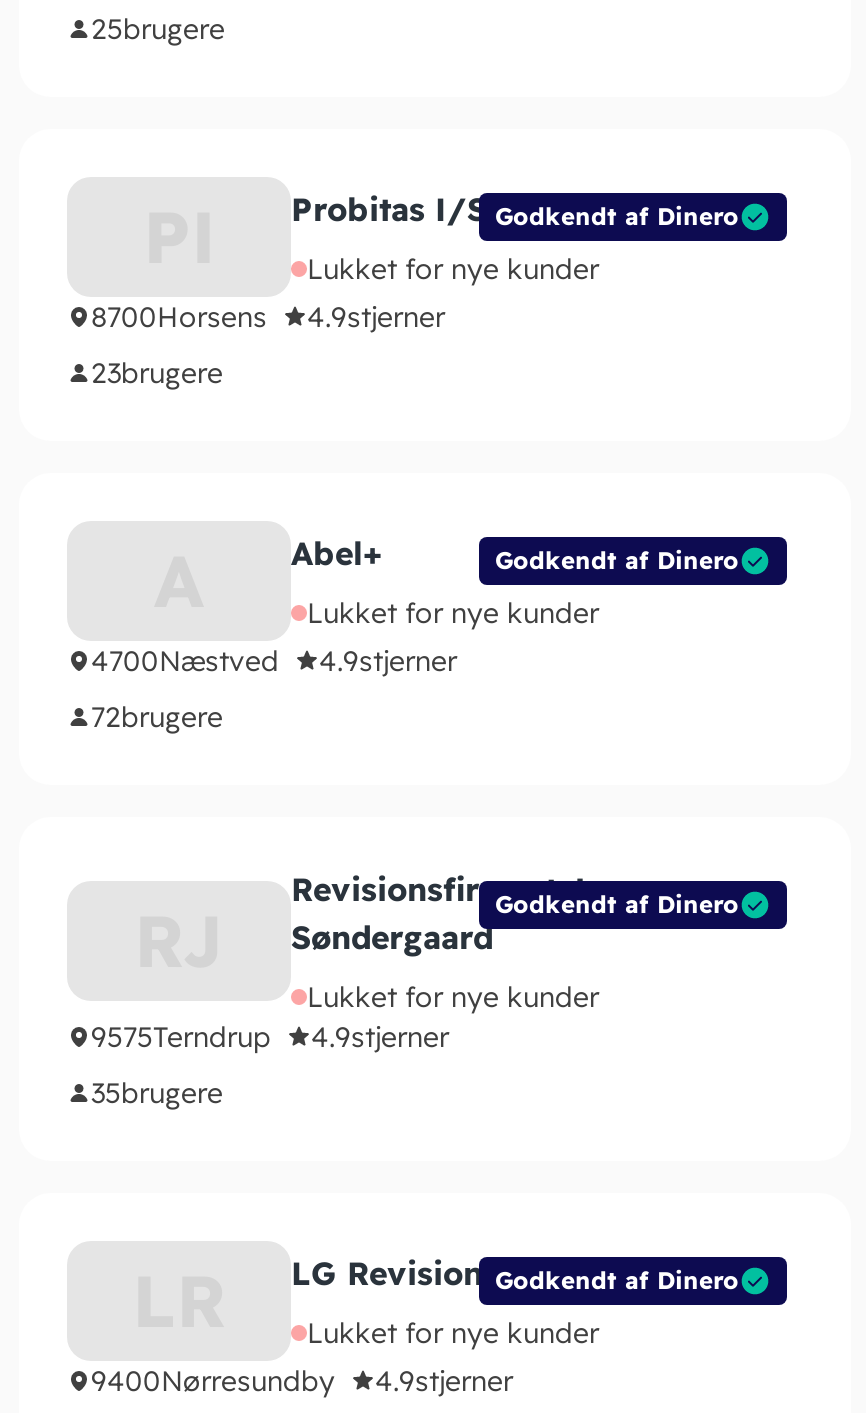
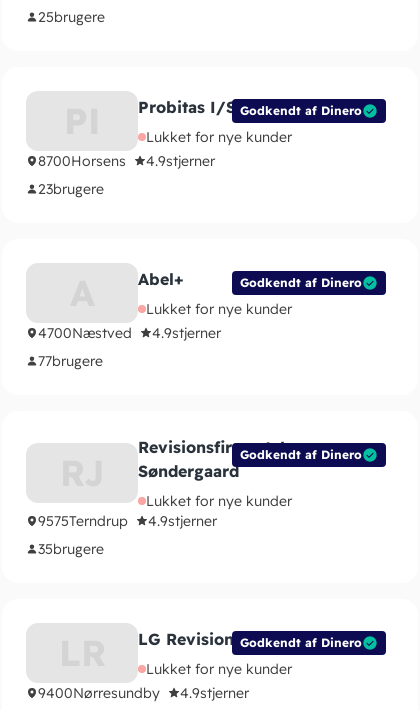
- 72brugere
+ 77brugere
